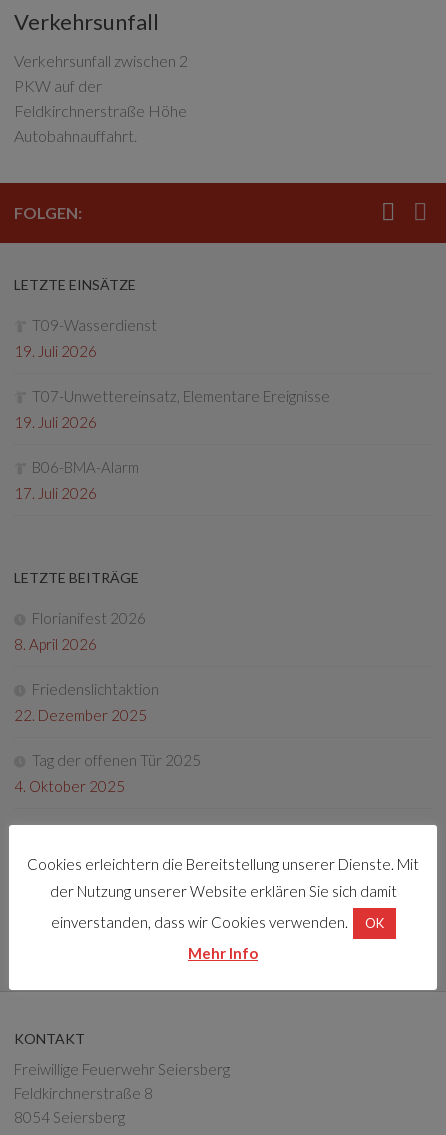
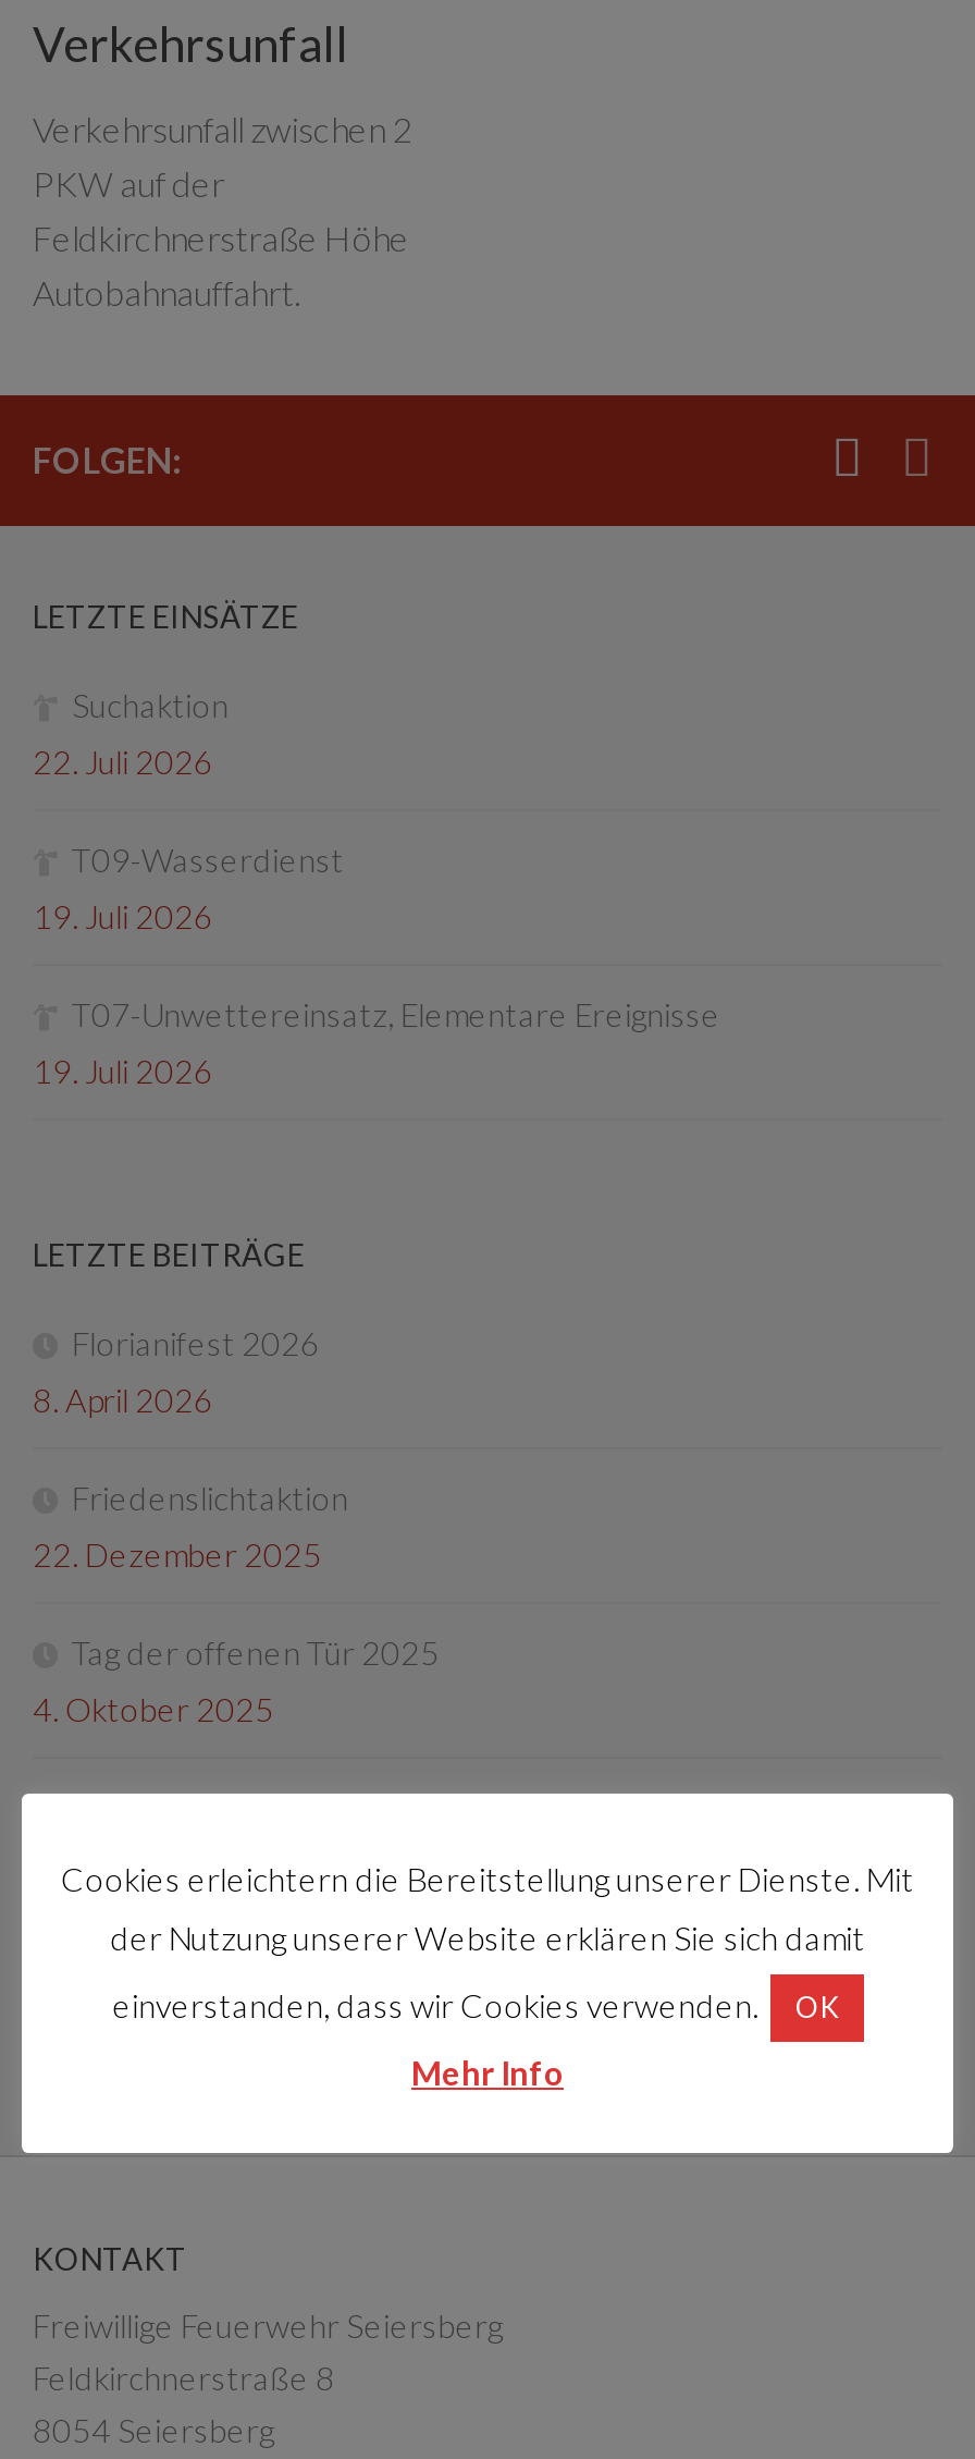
+ Suchaktion
+ 22. Juli 2026

moved down: T09-Wasserdienst | 19. Juli 2026 | T07-Unwettereinsatz, Elementare Ereignisse | 19. Juli 2026

- B06-BMA-Alarm
- 17. Juli 2026
